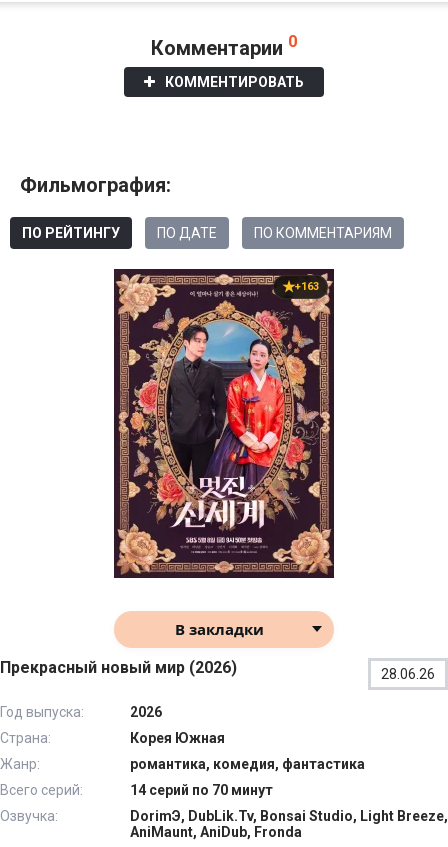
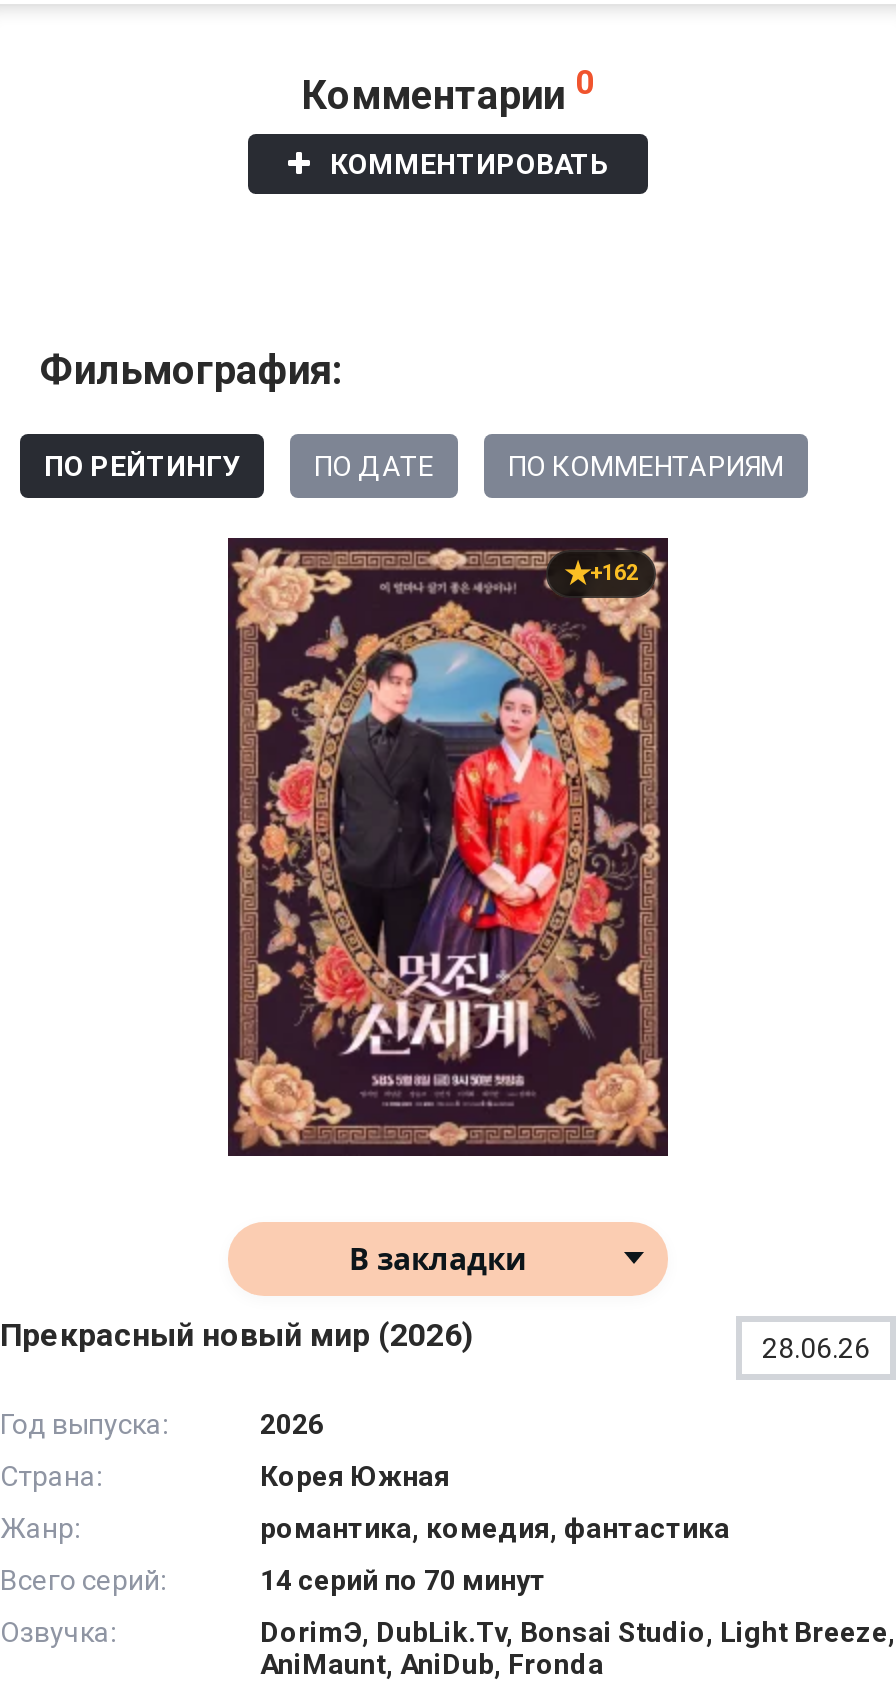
- +163
+ +162
